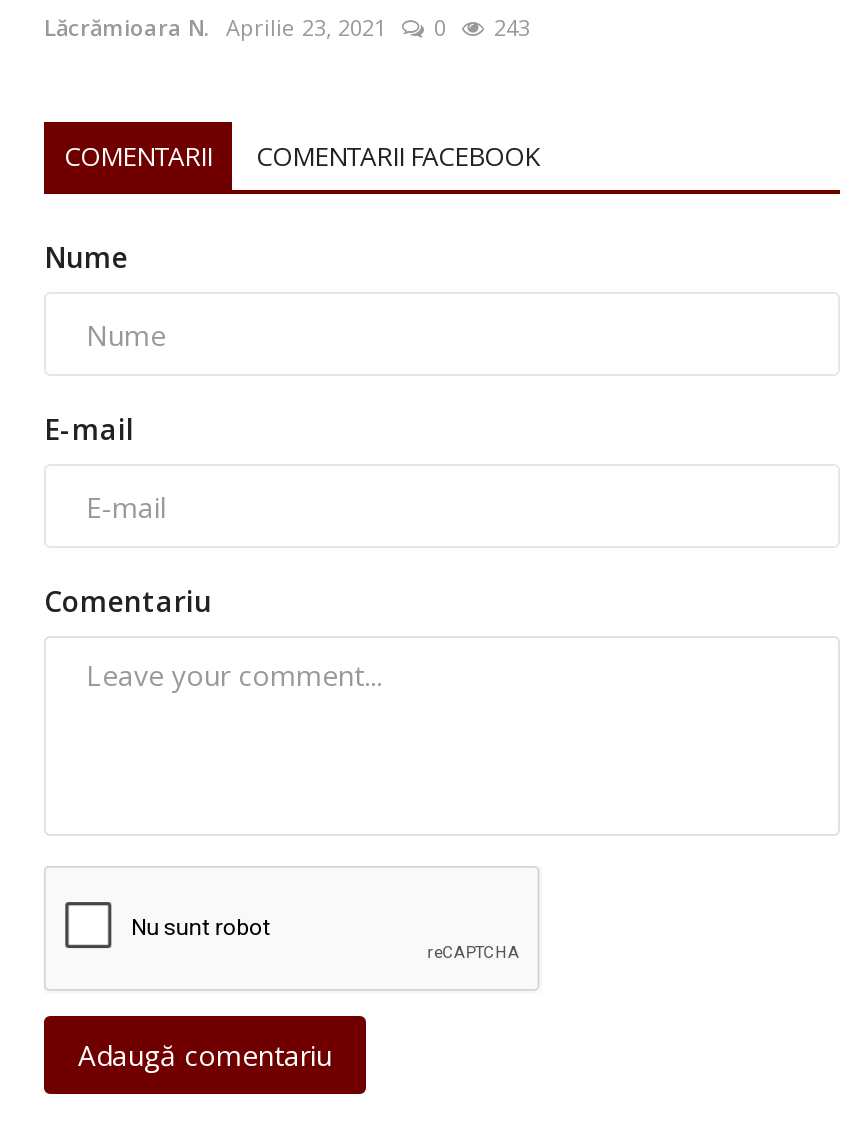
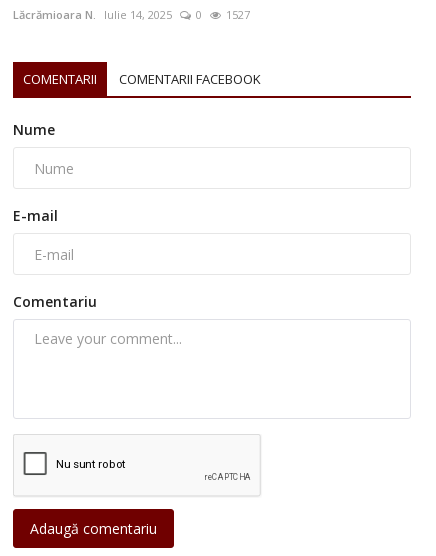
- Lăcrămioara N. Aprilie 23, 2021
+ Lăcrămioara N. Iulie 14, 2025

- 243
+ 1527
